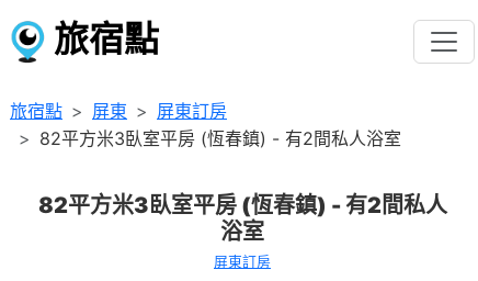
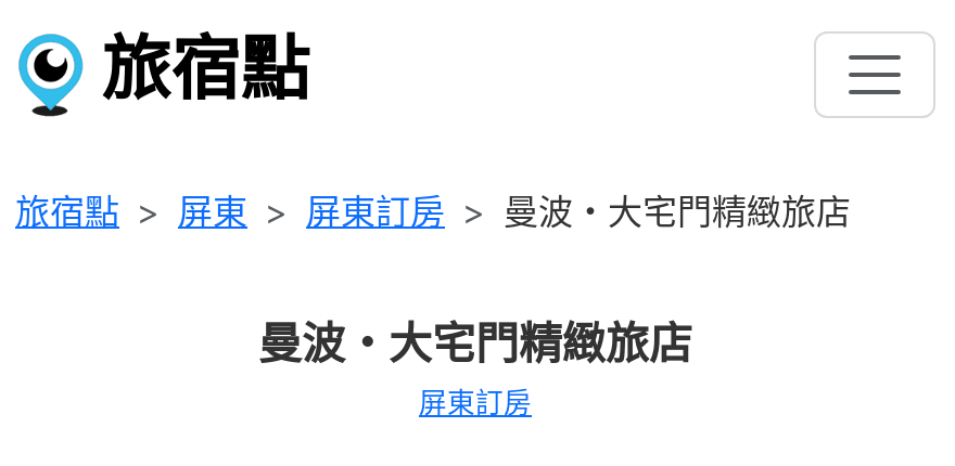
- 82平方米3臥室平房 (恆春鎮) - 有2間私人浴室
+ 曼波・大宅門精緻旅店

- 82平方米3臥室平房 (恆春鎮) - 有2間私人
- 浴室
+ 曼波・大宅門精緻旅店
